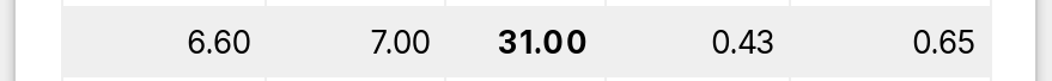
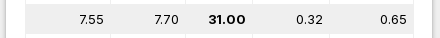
- 6.60
+ 7.55

- 7.00 31.00
+ 7.70 31.00

- 0.43
+ 0.32
